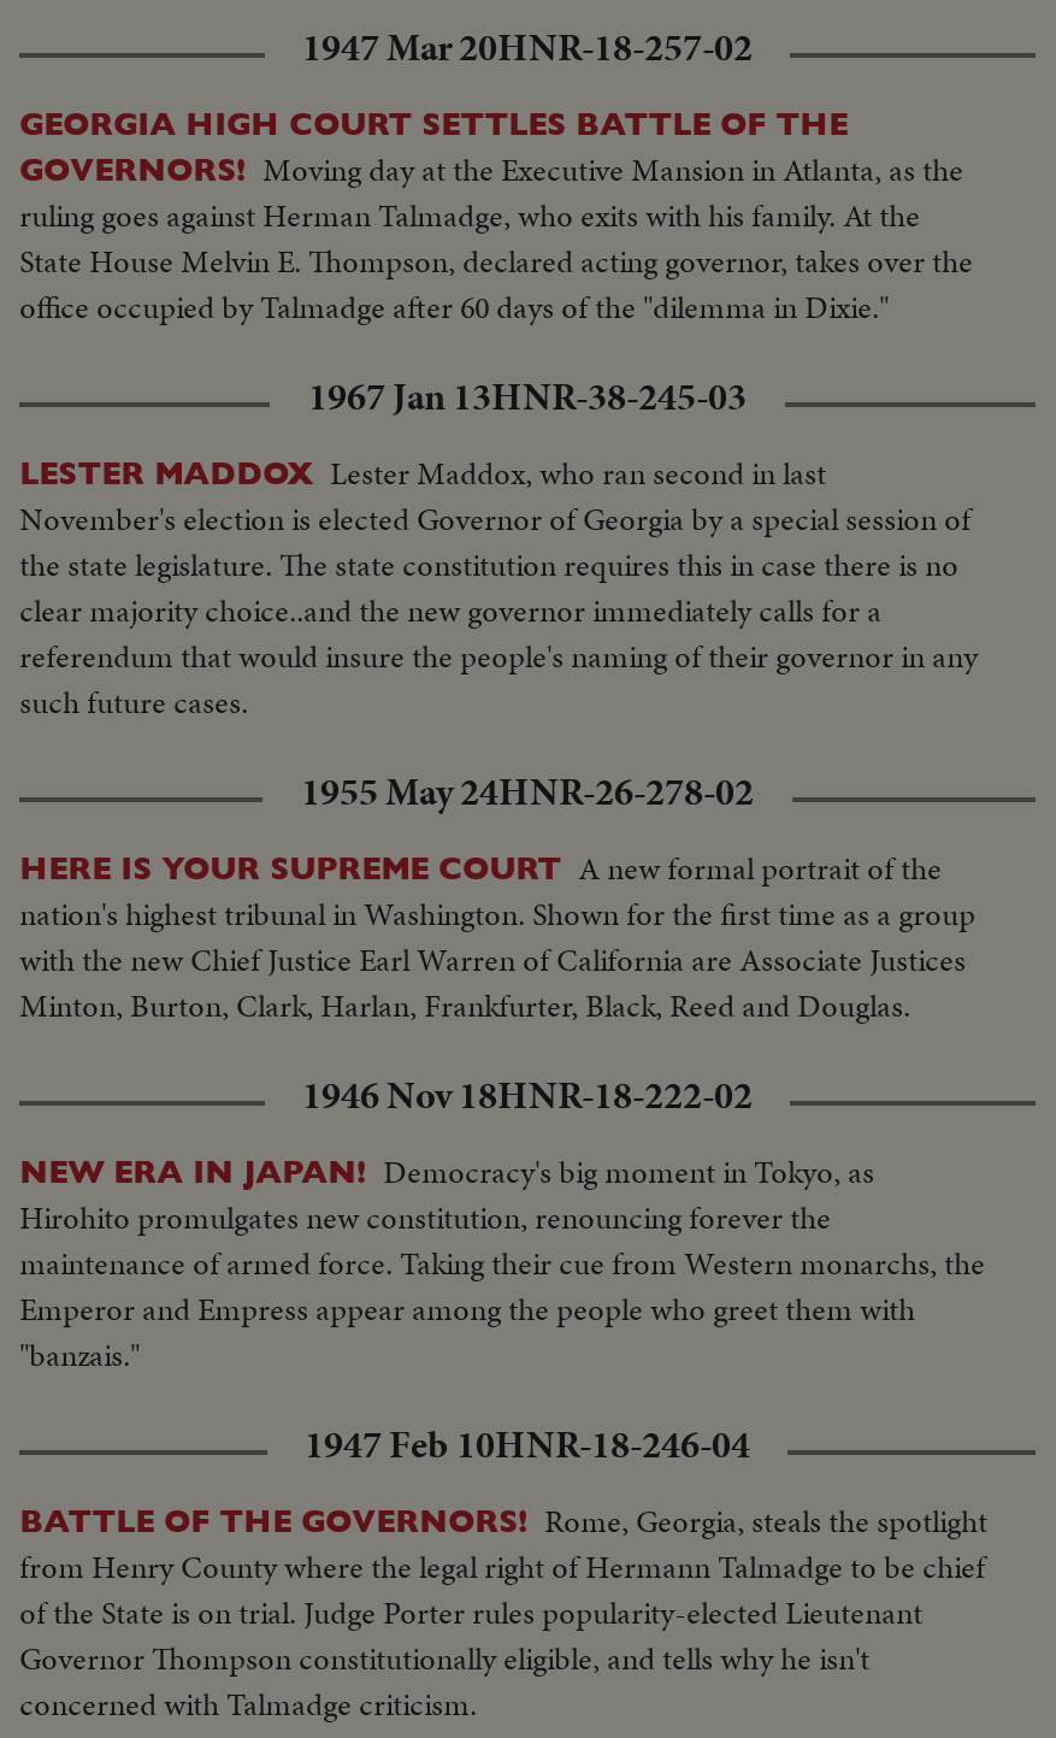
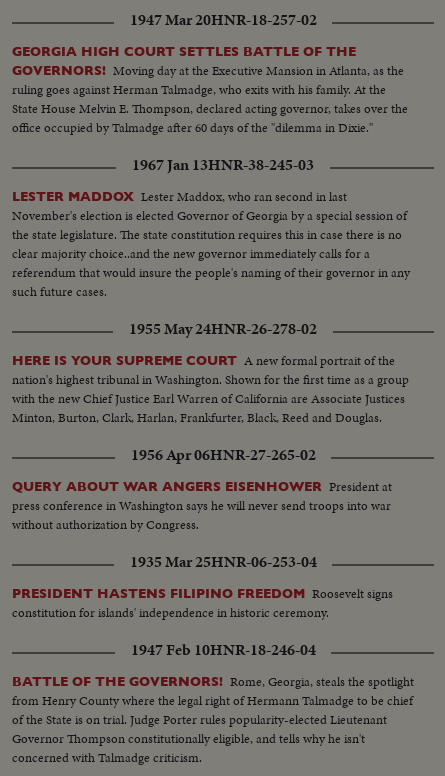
- 1946 Nov 18HNR-18-222-02
- NEW ERA IN JAPAN! Democracy's big moment in Tokyo, as
- Hirohito promulgates new constitution, renouncing forever the
- maintenance of armed force. Taking their cue from Western monarchs, the
- Emperor and Empress appear among the people who greet them with
- "banzais."
+ 1956 Apr 06HNR-27-265-02
+ QUERY ABOUT WAR ANGERS EISENHOWER President at
+ press conference in Washington says he will never send troops into war
+ without authorization by Congress.
+ 1935 Mar 25HNR-06-253-04
+ PRESIDENT HASTENS FILIPINO FREEDOM Roosevelt signs
+ constitution for islands' independence in historic ceremony.
